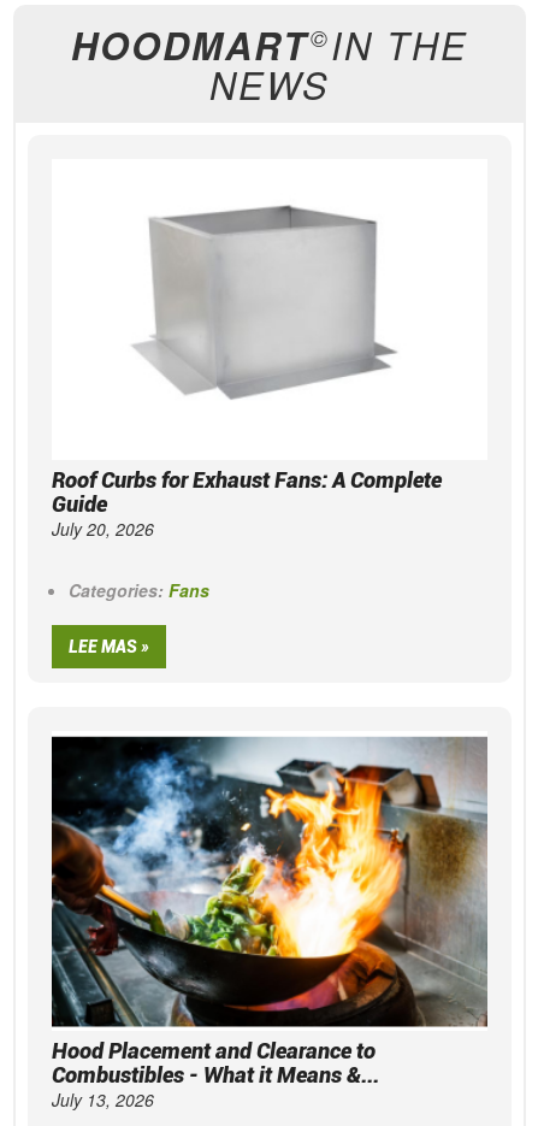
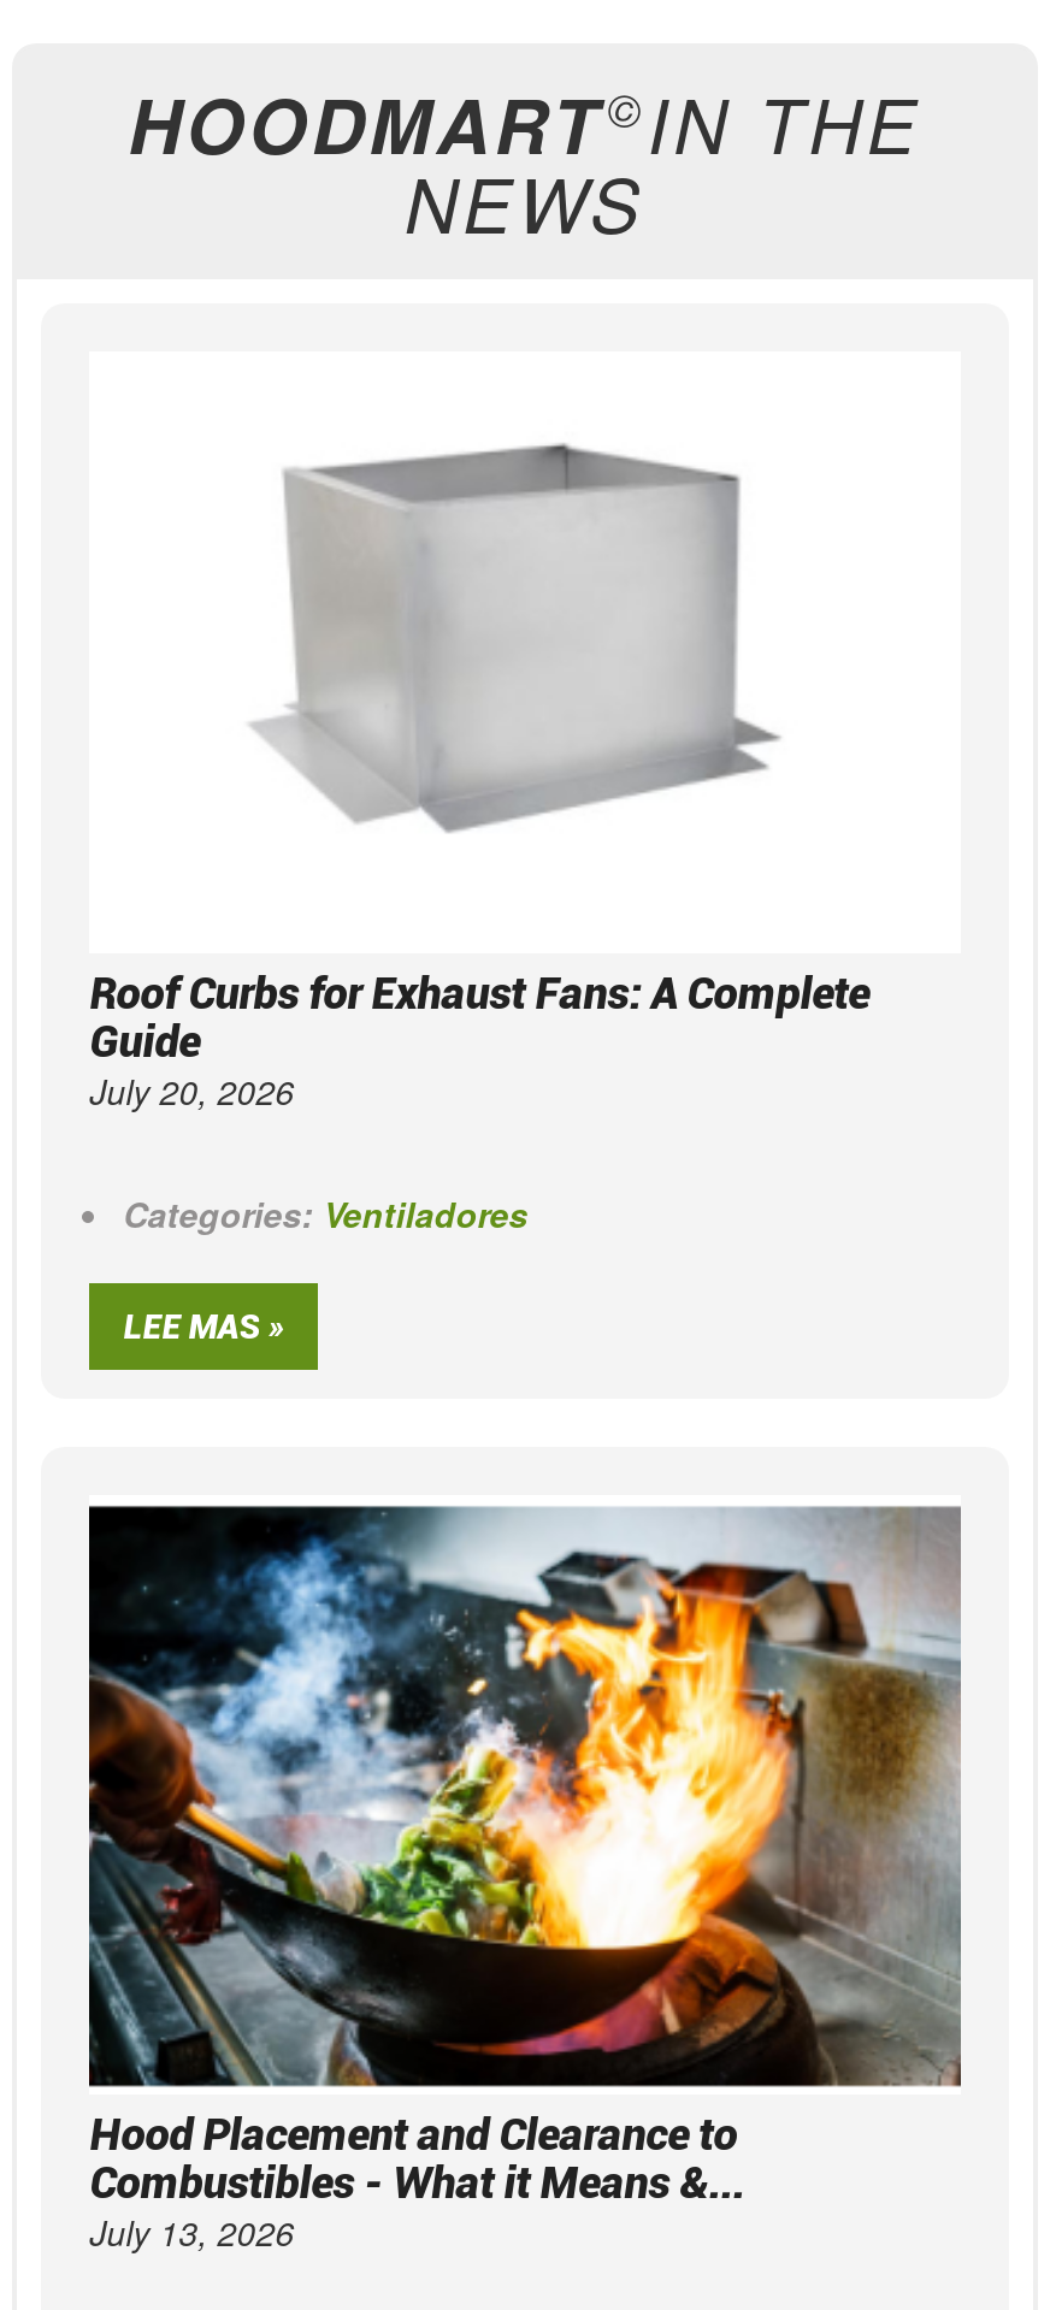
- Categories: Fans
+ Categories: Ventiladores
